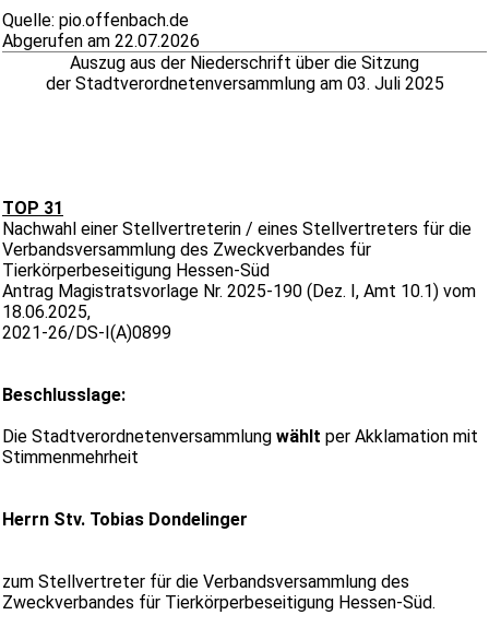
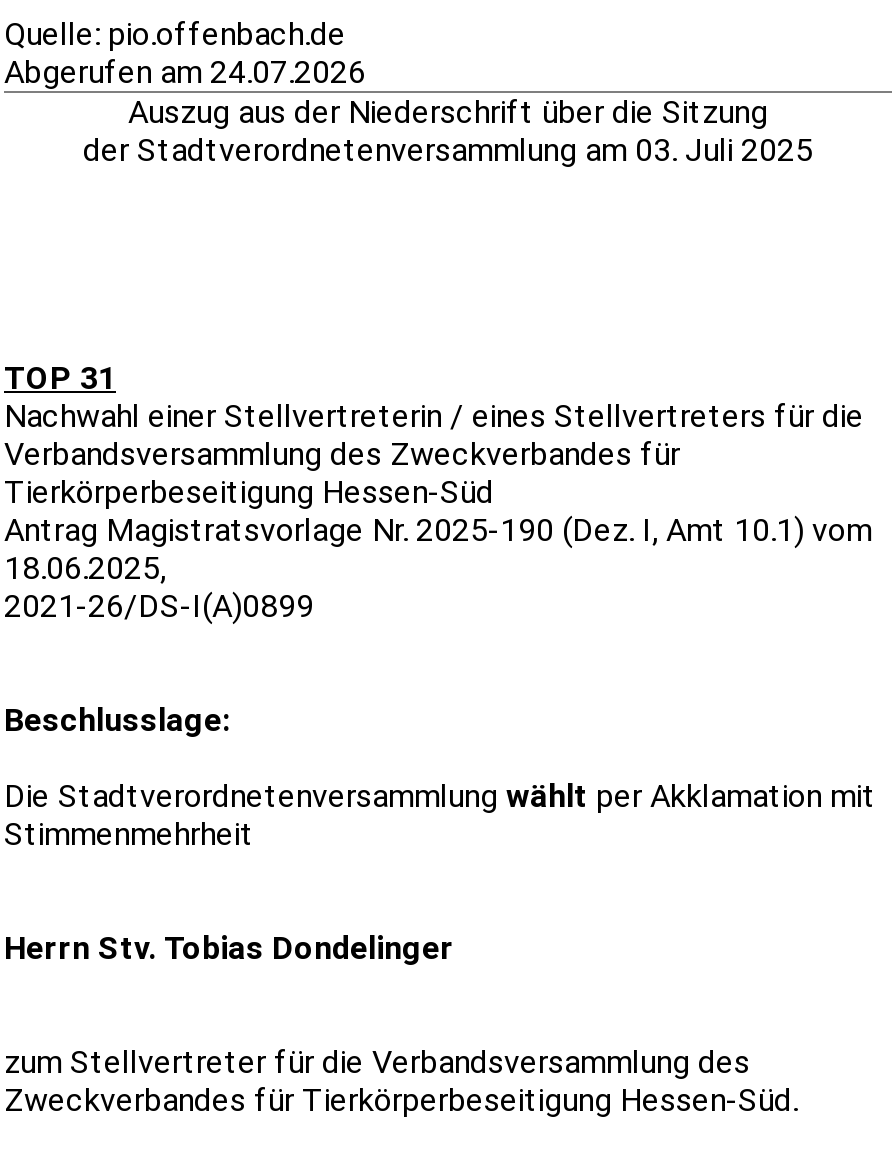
- Abgerufen am 22.07.2026
+ Abgerufen am 24.07.2026
